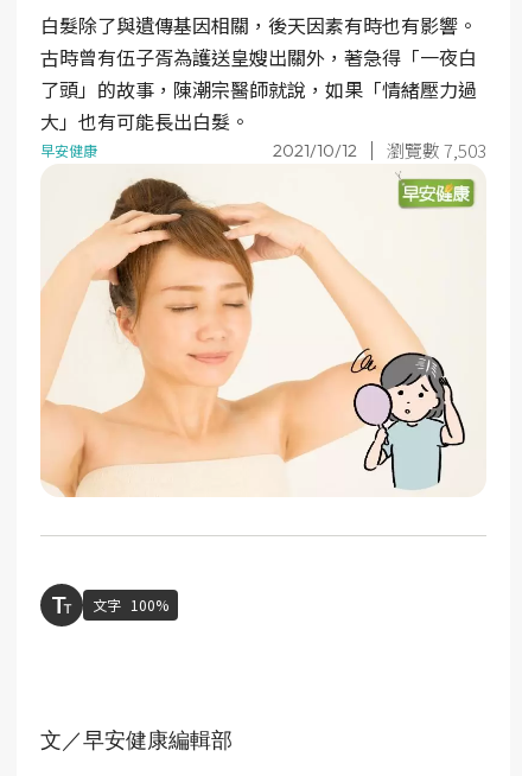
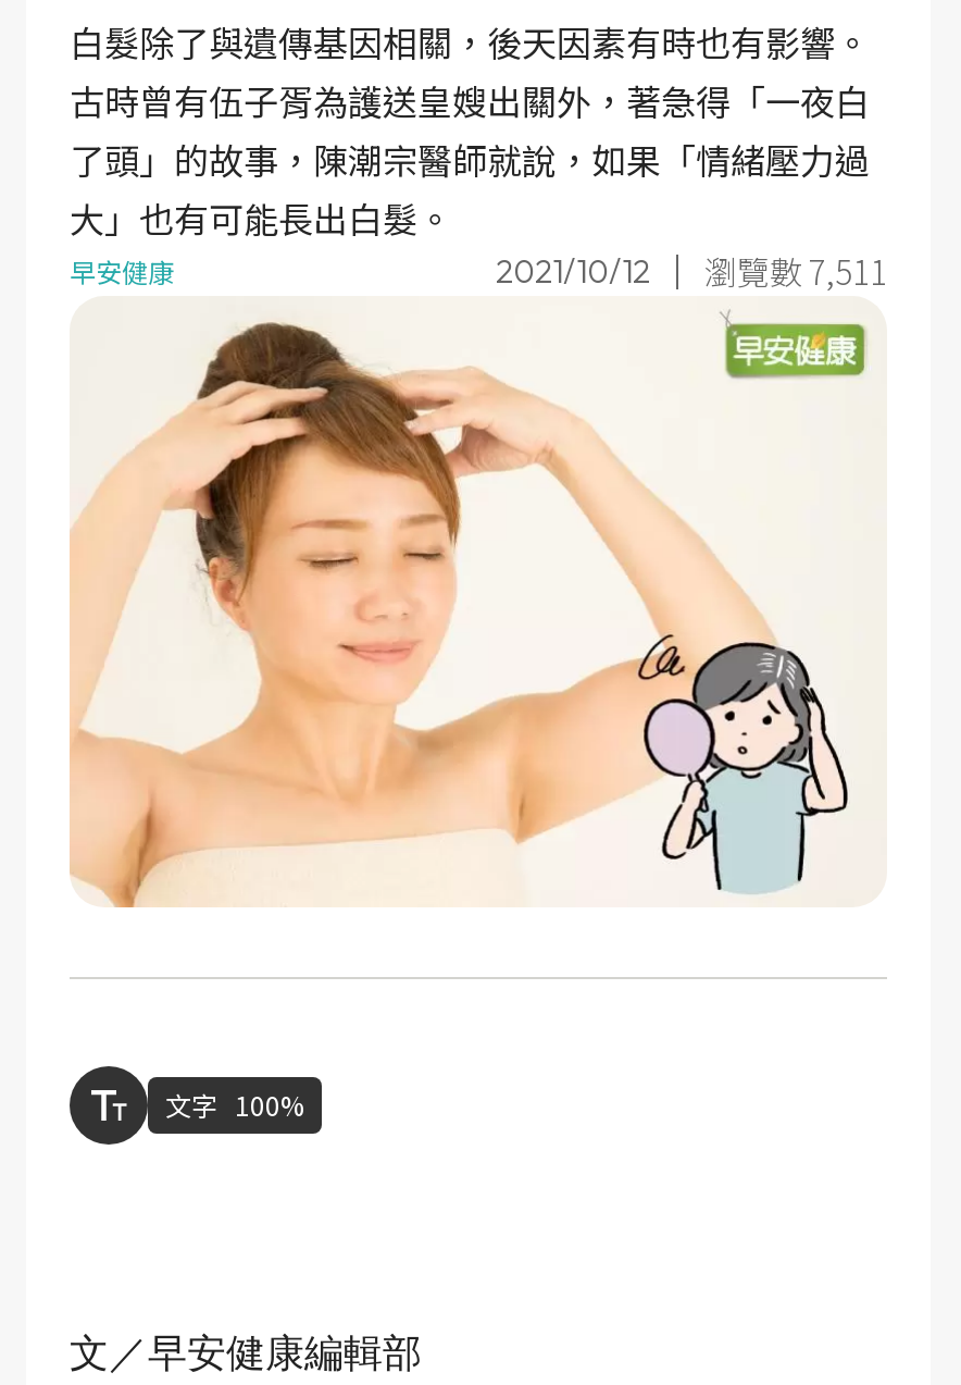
- 2021/10/12 瀏覽數 7,503
+ 2021/10/12 瀏覽數 7,511
